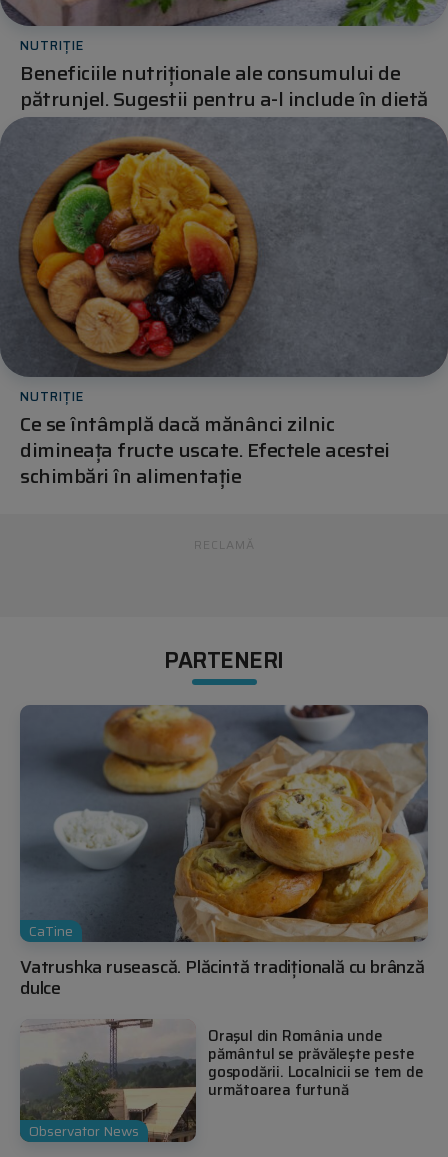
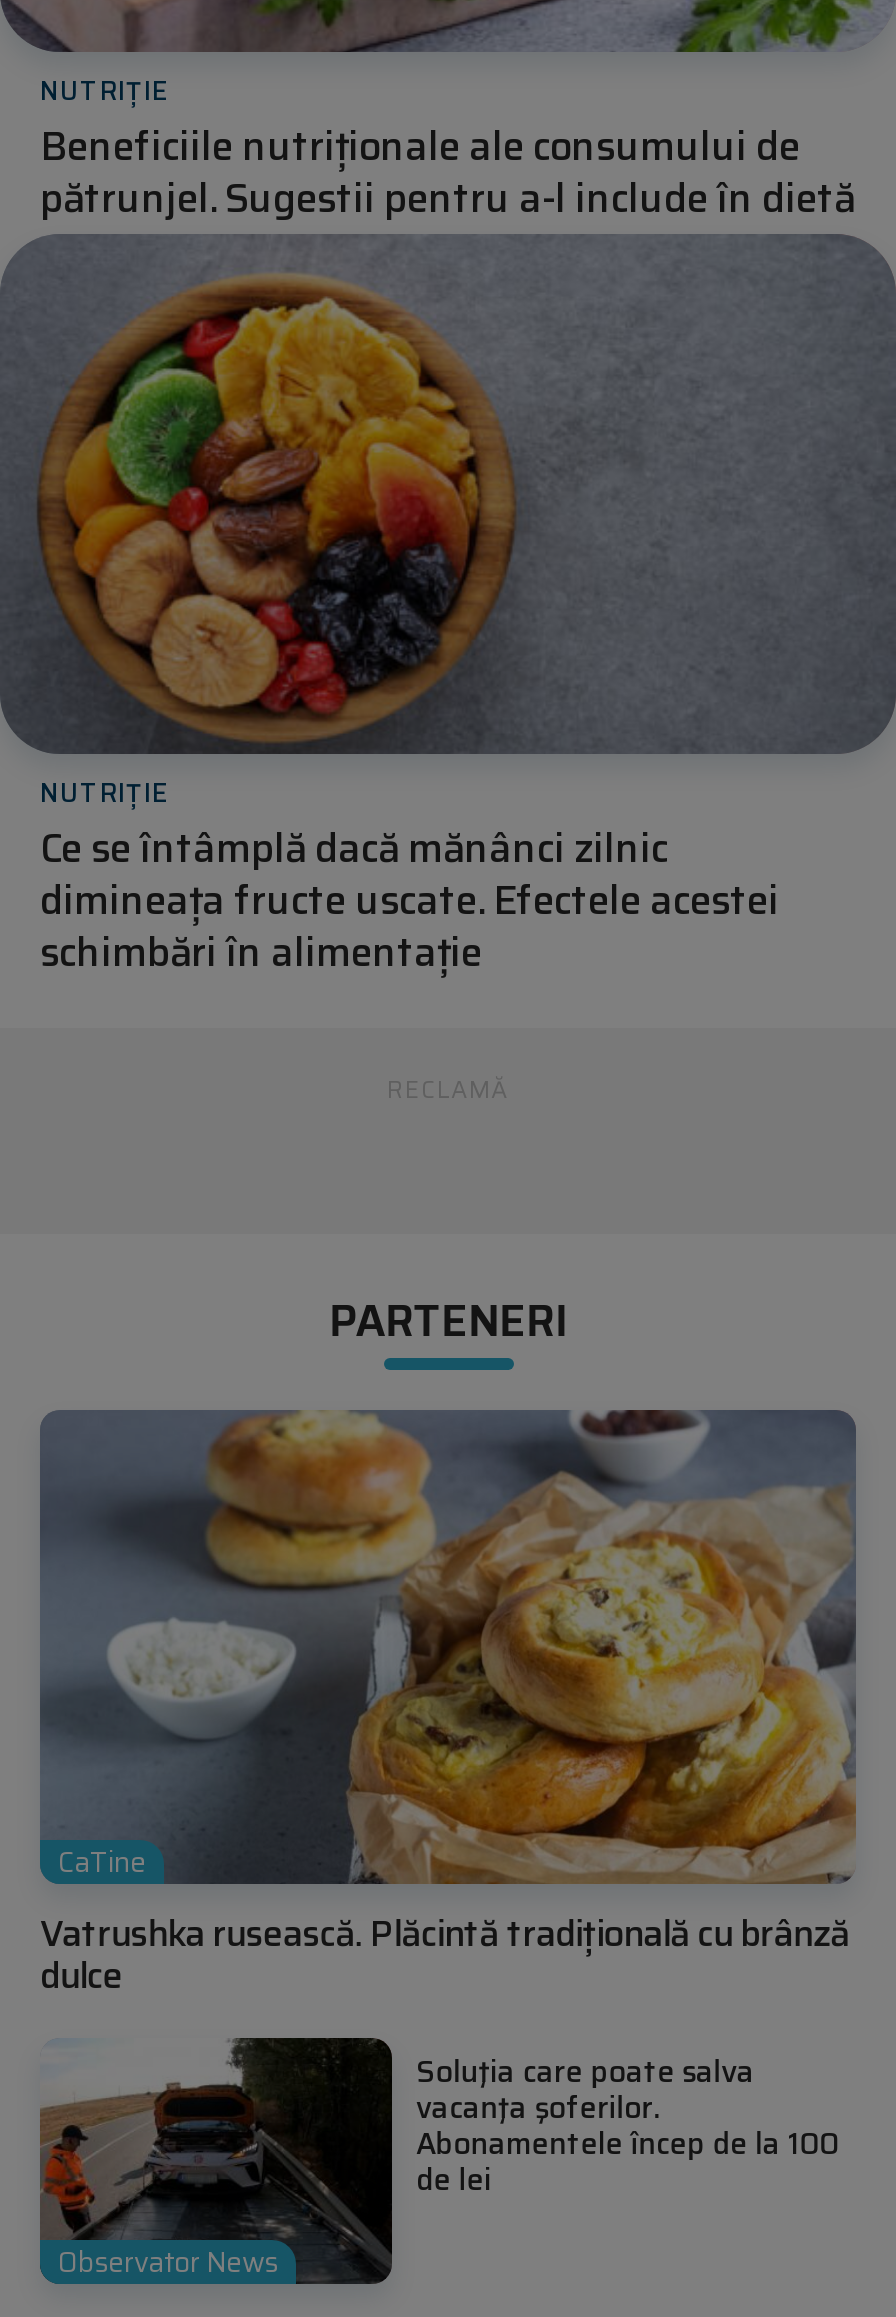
- [image]
- Oraşul din România unde
- pământul se prăvăleşte peste
- gospodării. Localnicii se tem de
- următoarea furtună
+ [image]
+ Soluţia care poate salva
+ vacanţa şoferilor.
+ Abonamentele încep de la 100
+ de lei
